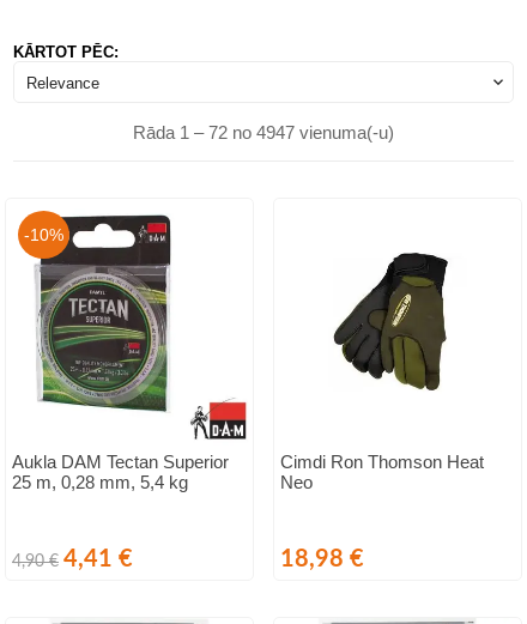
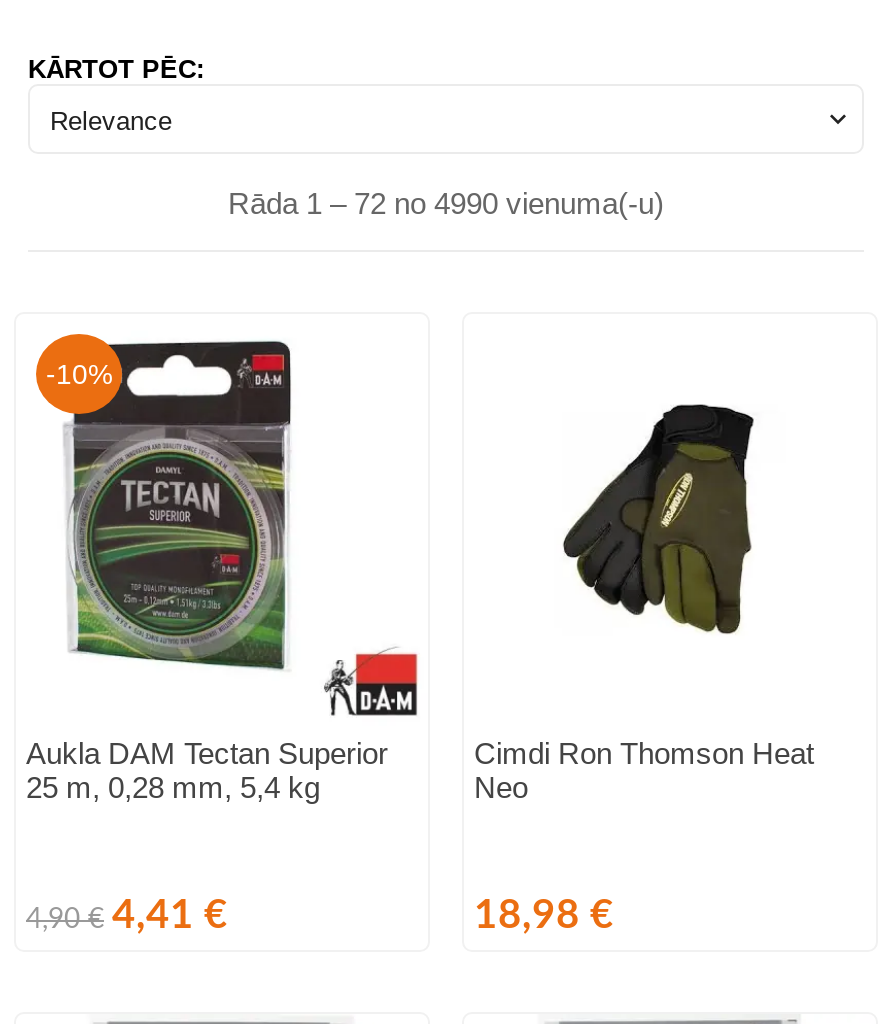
- Rāda 1 – 72 no 4947 vienuma(-u)
+ Rāda 1 – 72 no 4990 vienuma(-u)
